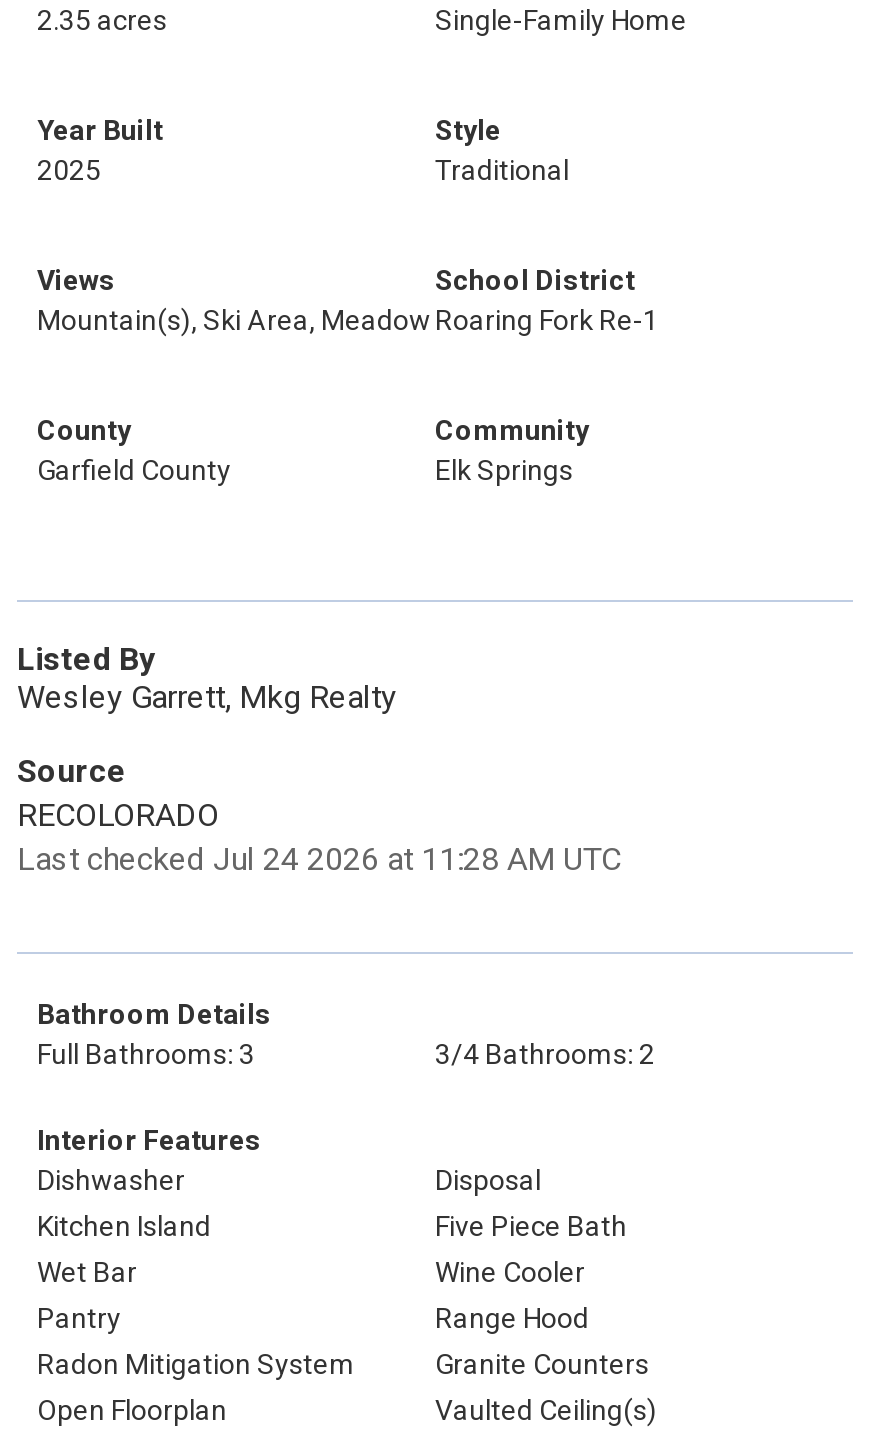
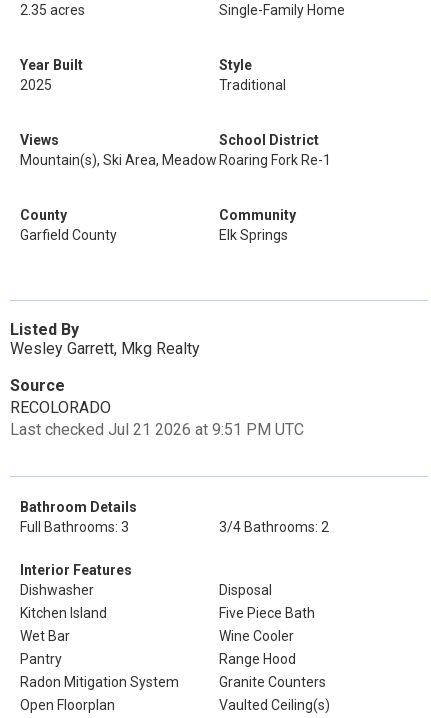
- Last checked Jul 24 2026 at 11:28 AM UTC
+ Last checked Jul 21 2026 at 9:51 PM UTC
